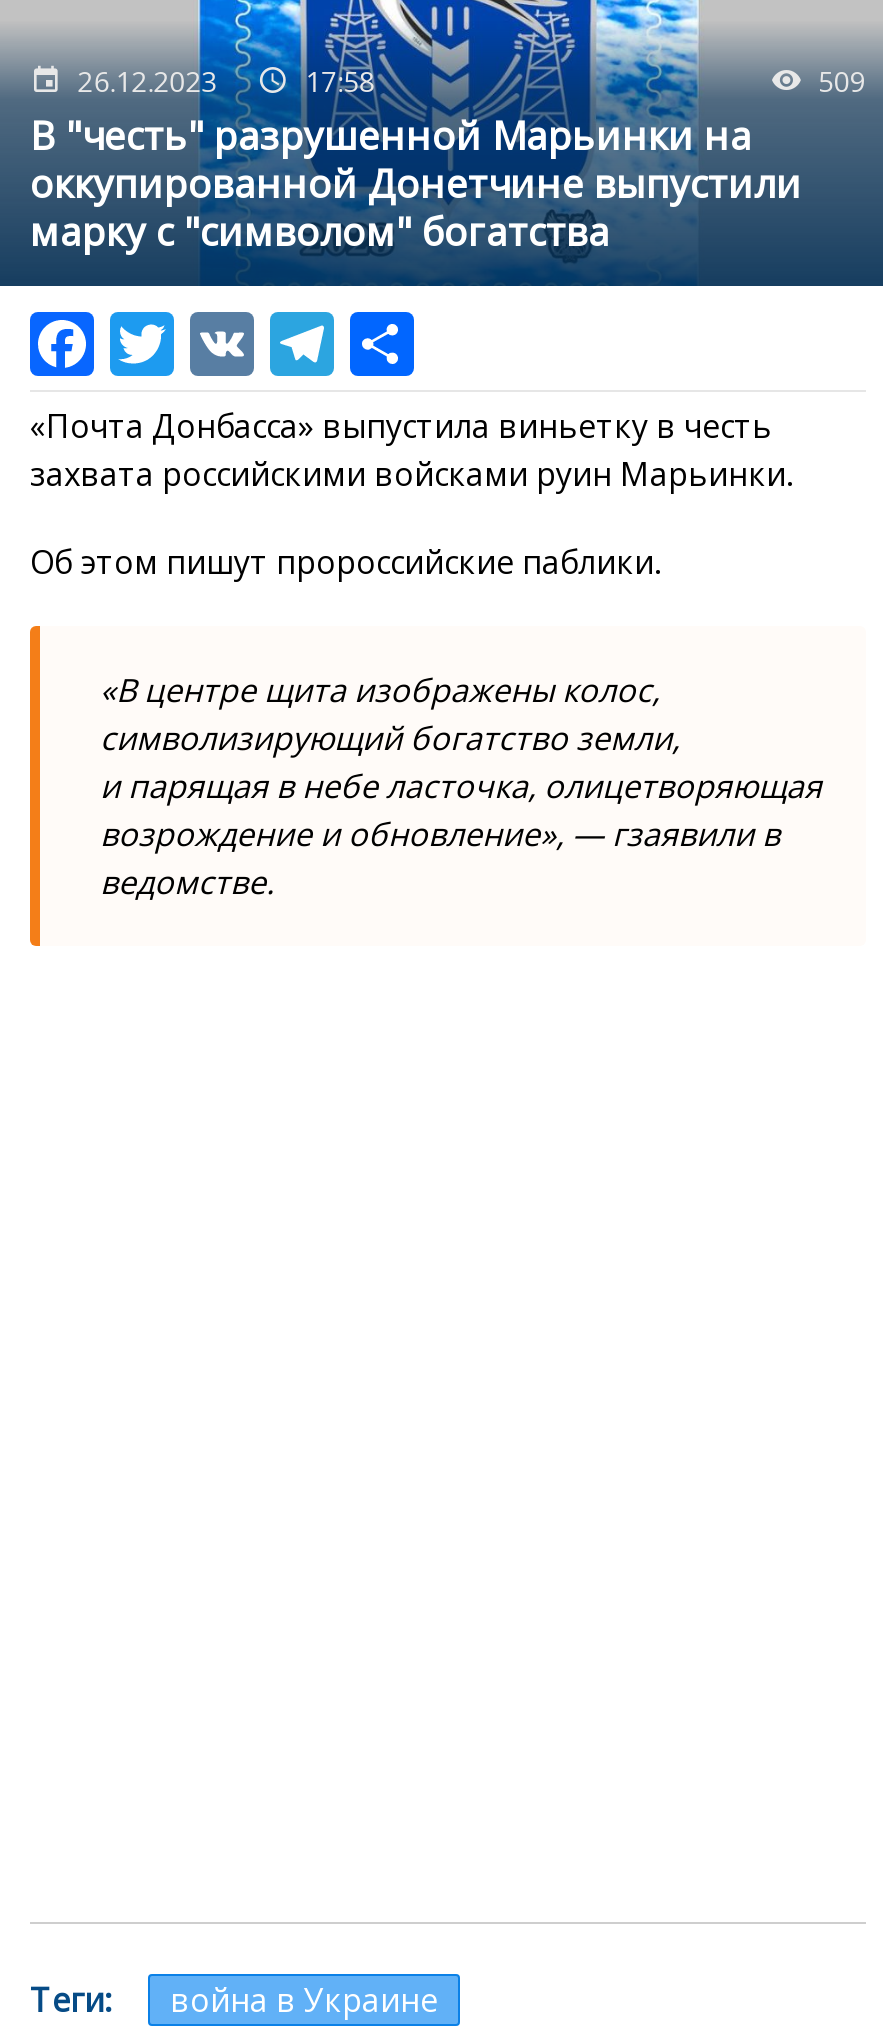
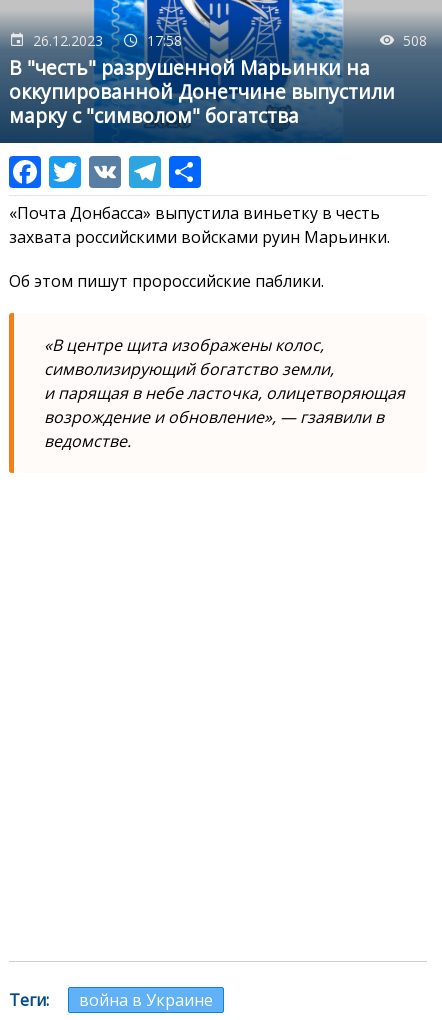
- 509
+ 508
